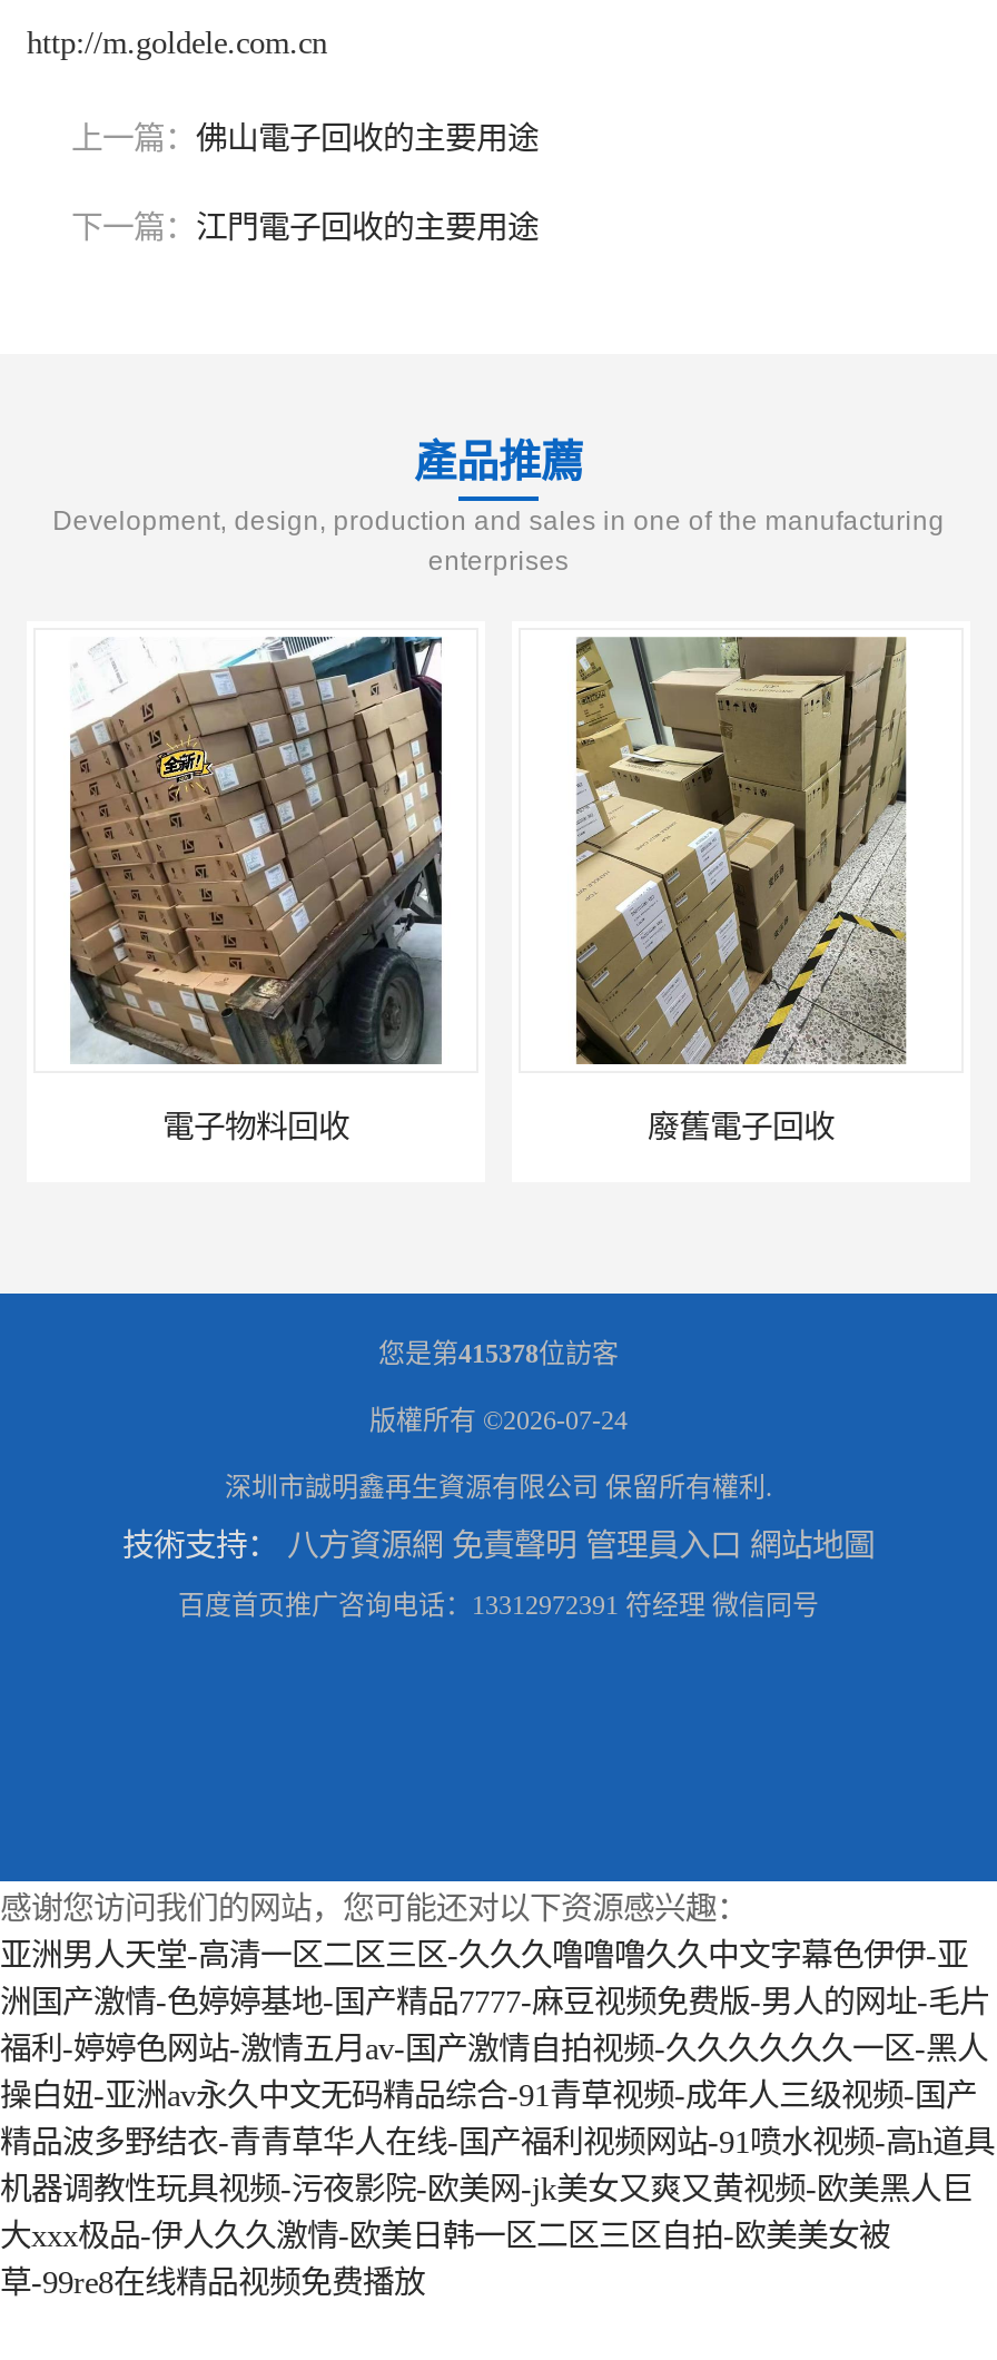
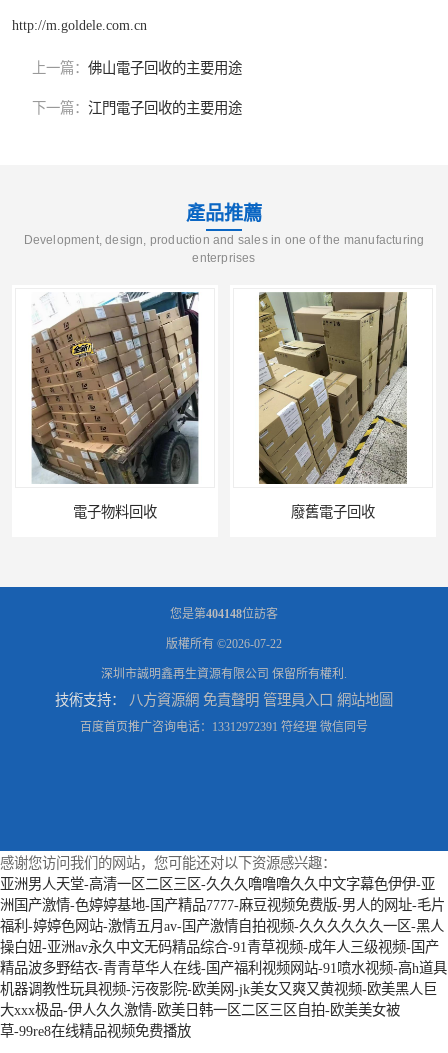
- 您是第415378位訪客
+ 您是第404148位訪客

- 版權所有 ©2026-07-24
+ 版權所有 ©2026-07-22
